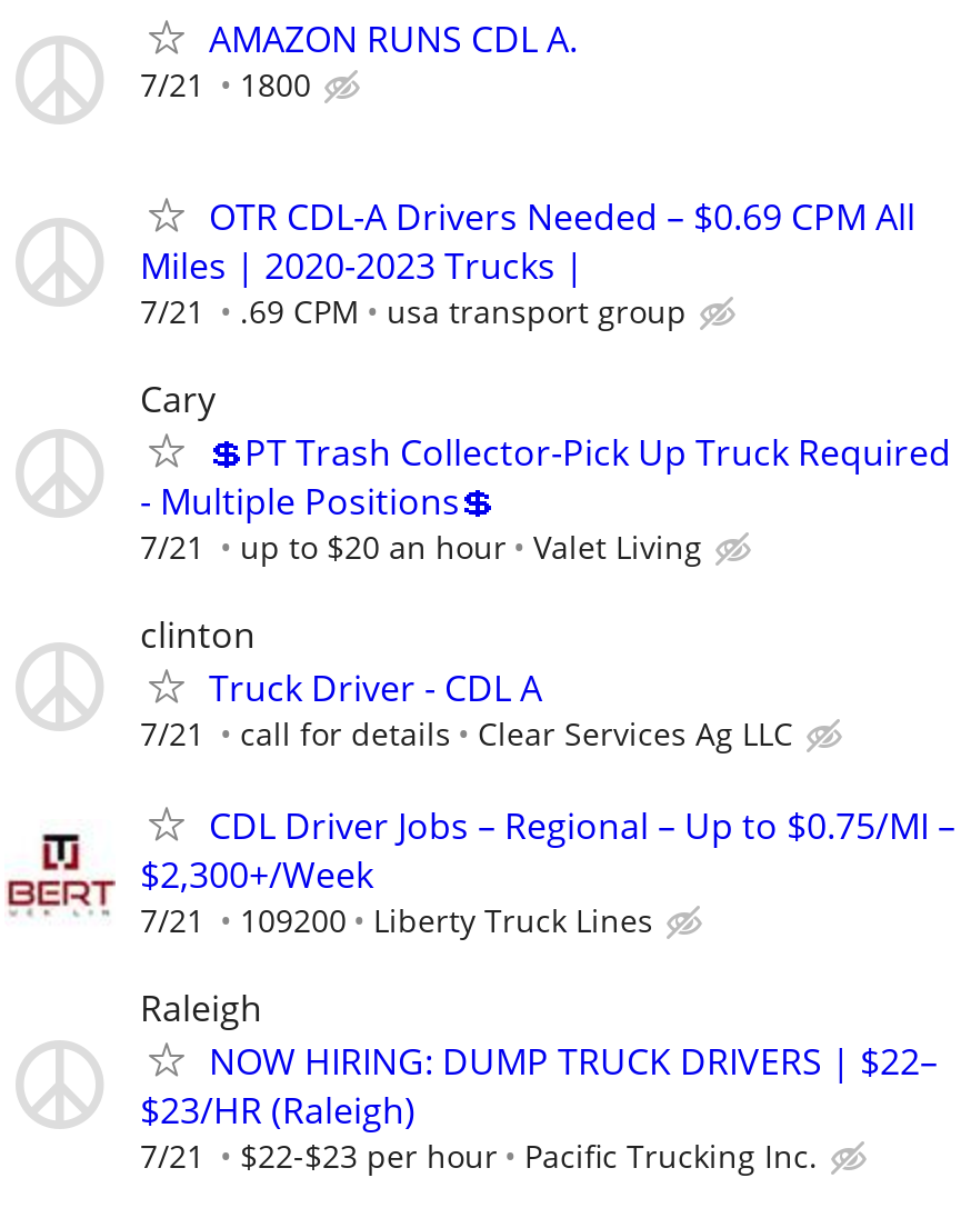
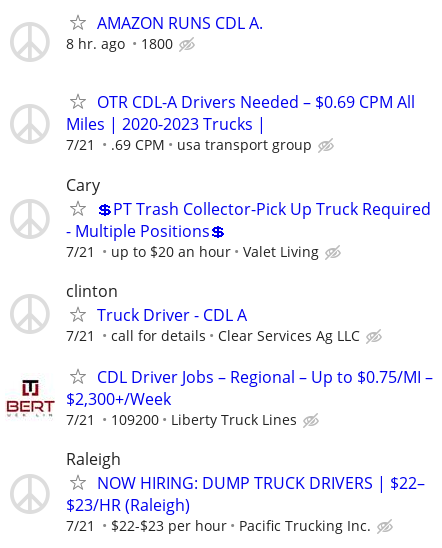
- 7/21 1800
+ 8 hr. ago 1800
